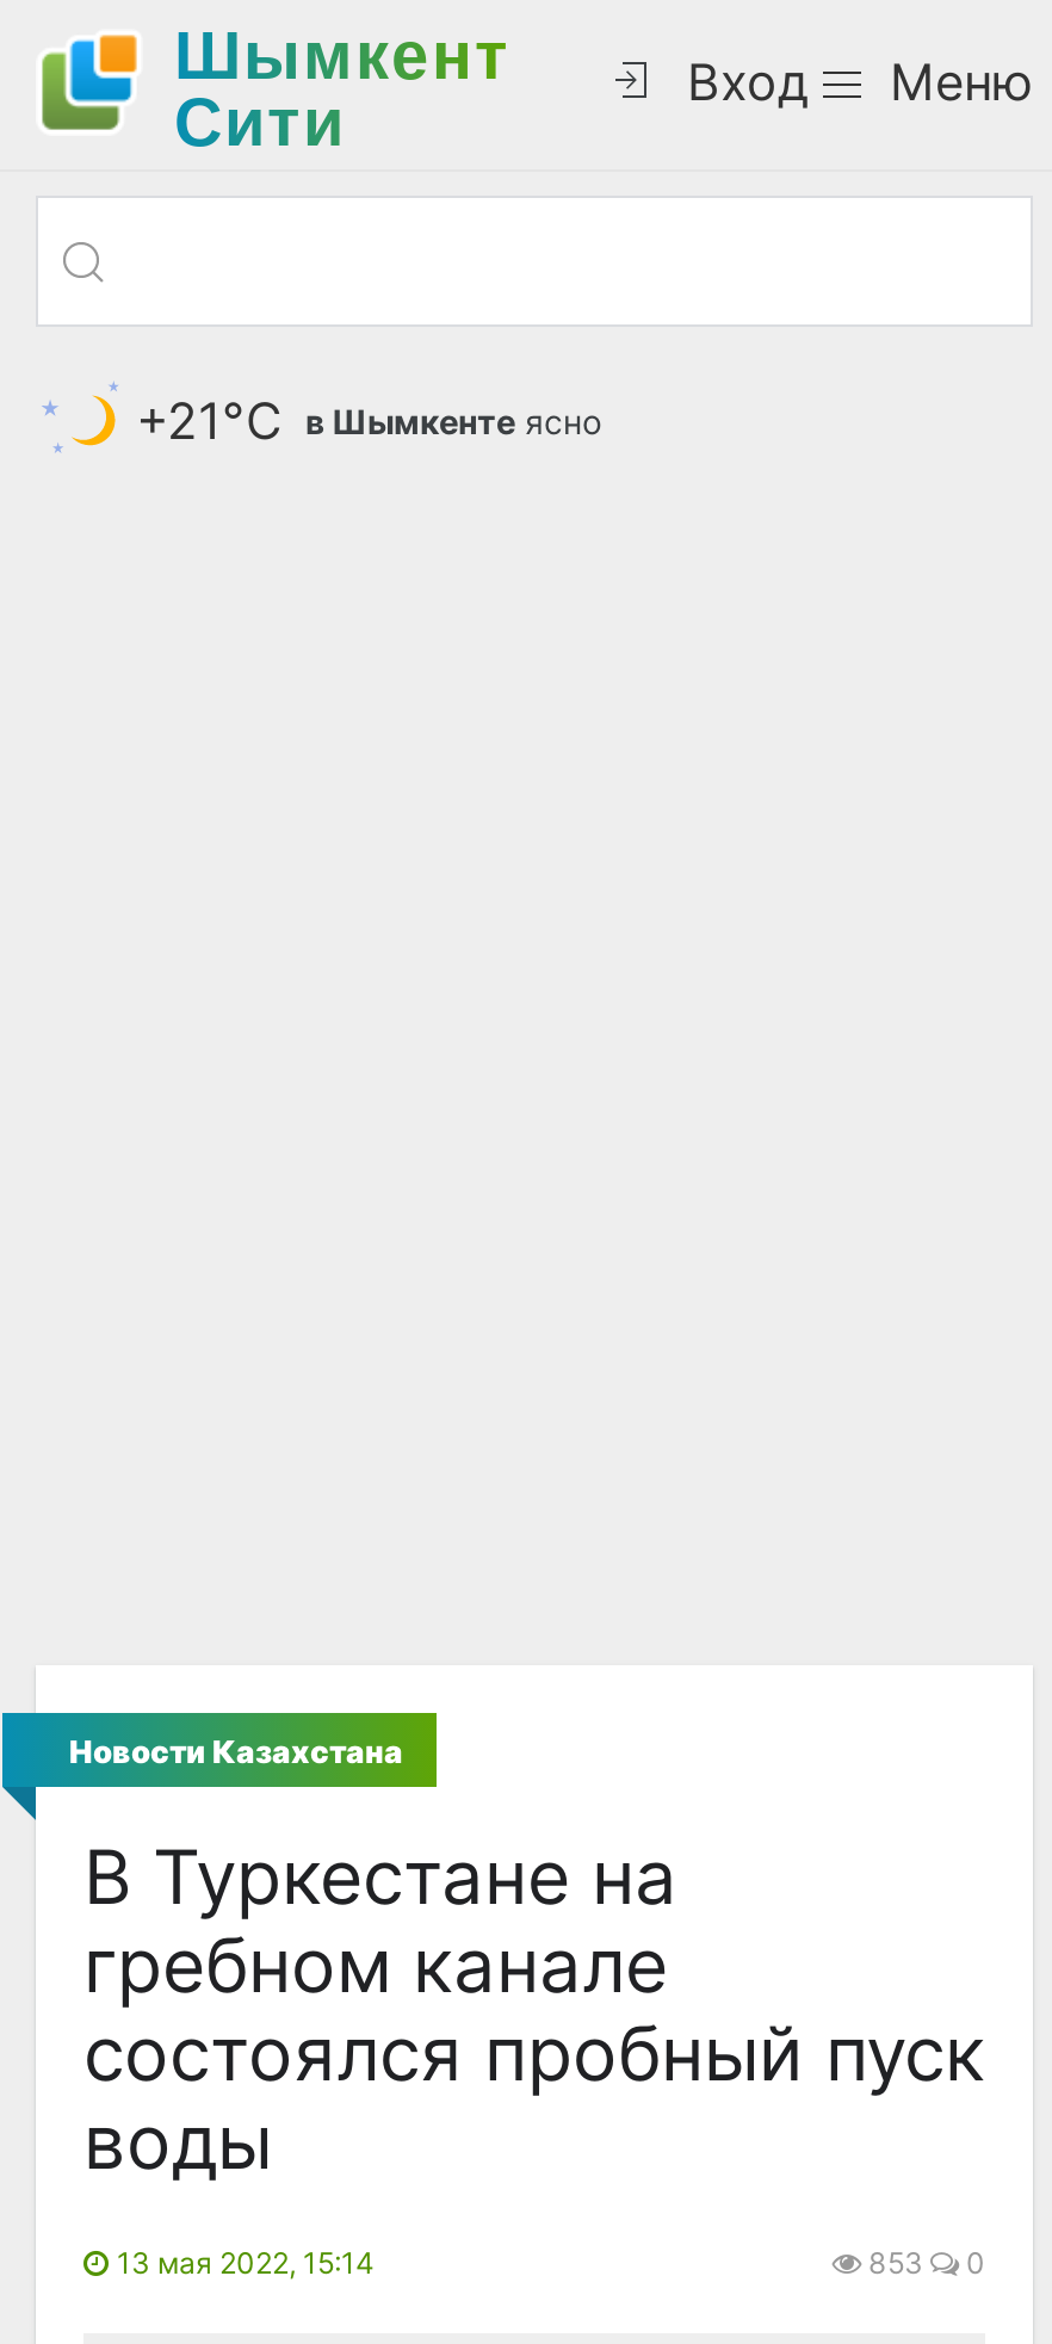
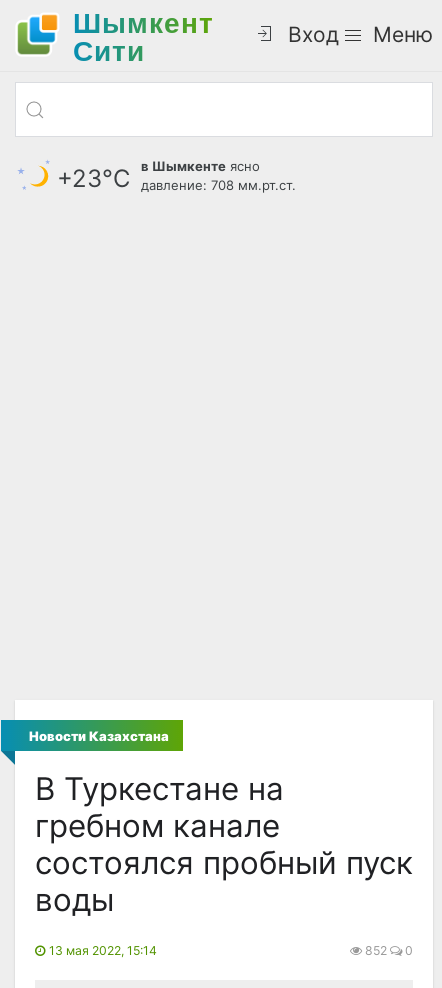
- +21°С в Шымкенте ясно
+ +23°С
+ в Шымкенте ясно
+ давление: 708 мм.рт.ст.

- 853 0
+ 852 0
